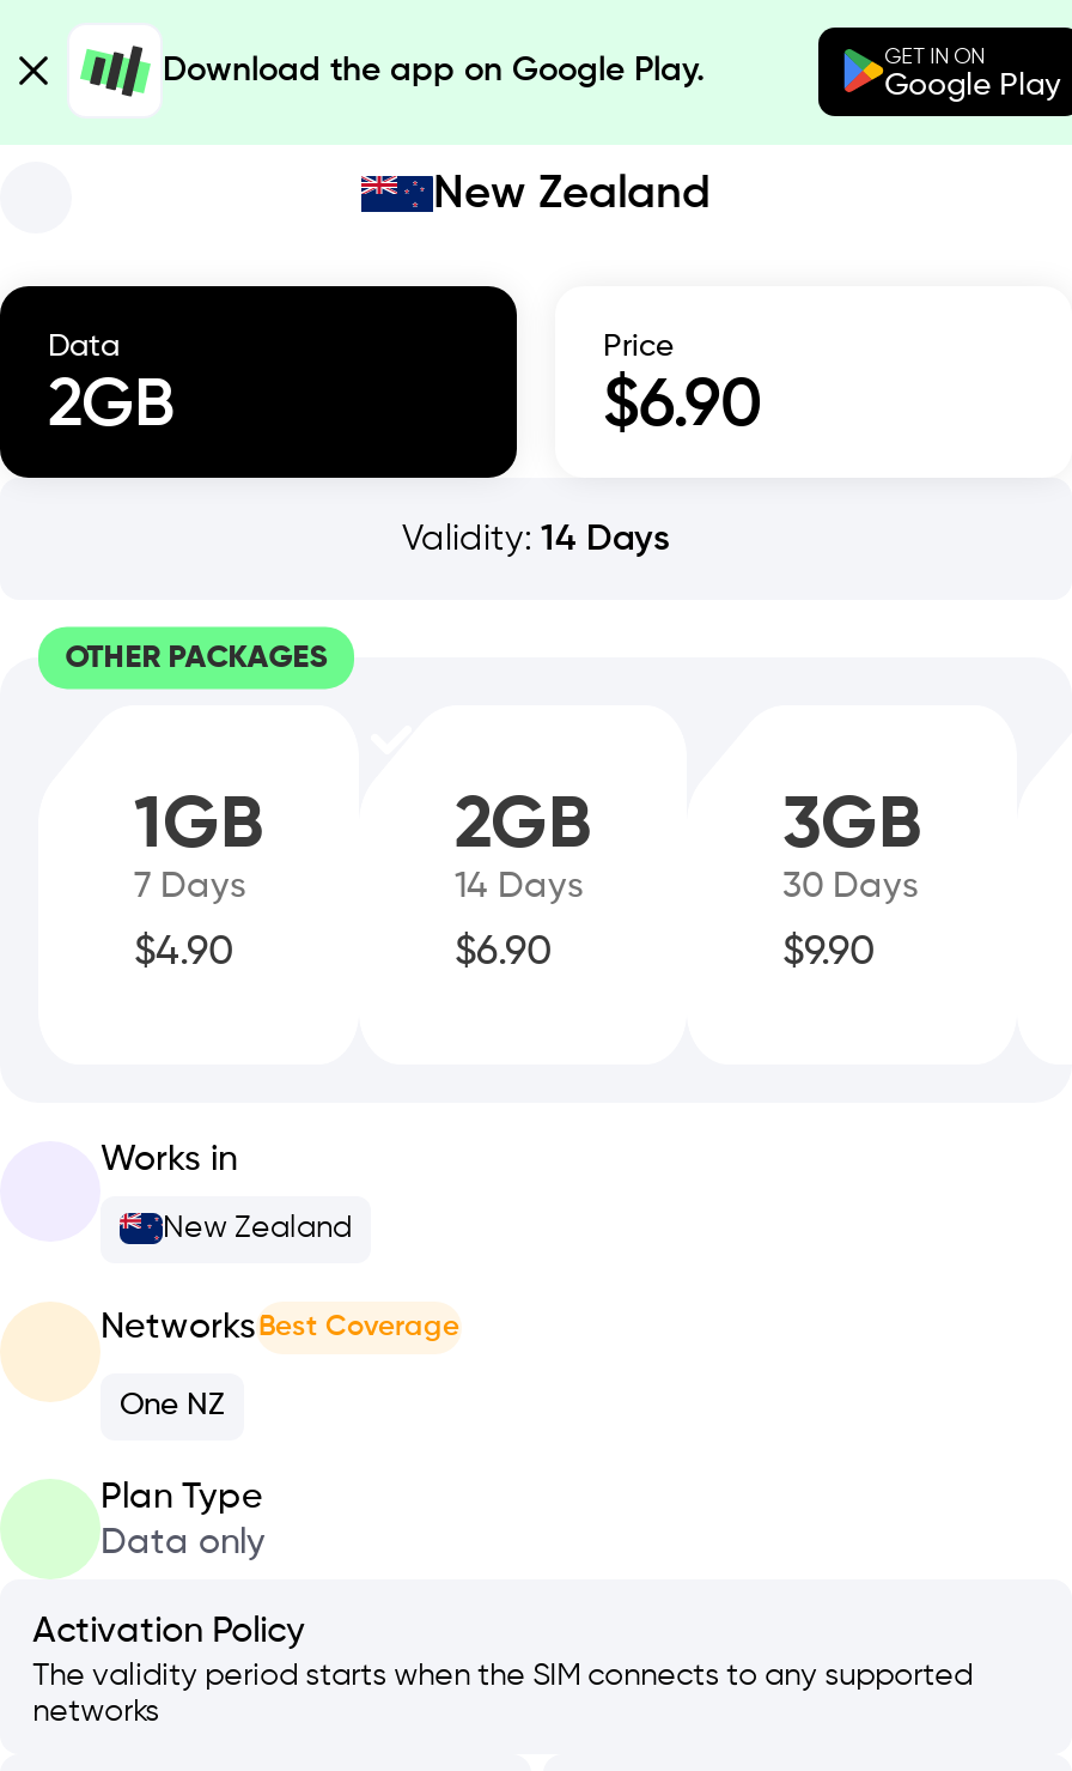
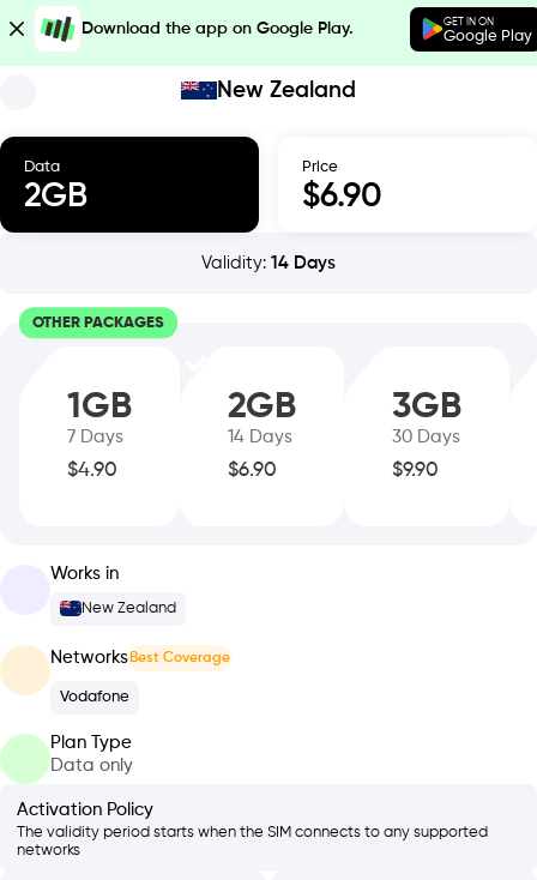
- One NZ
+ Vodafone
